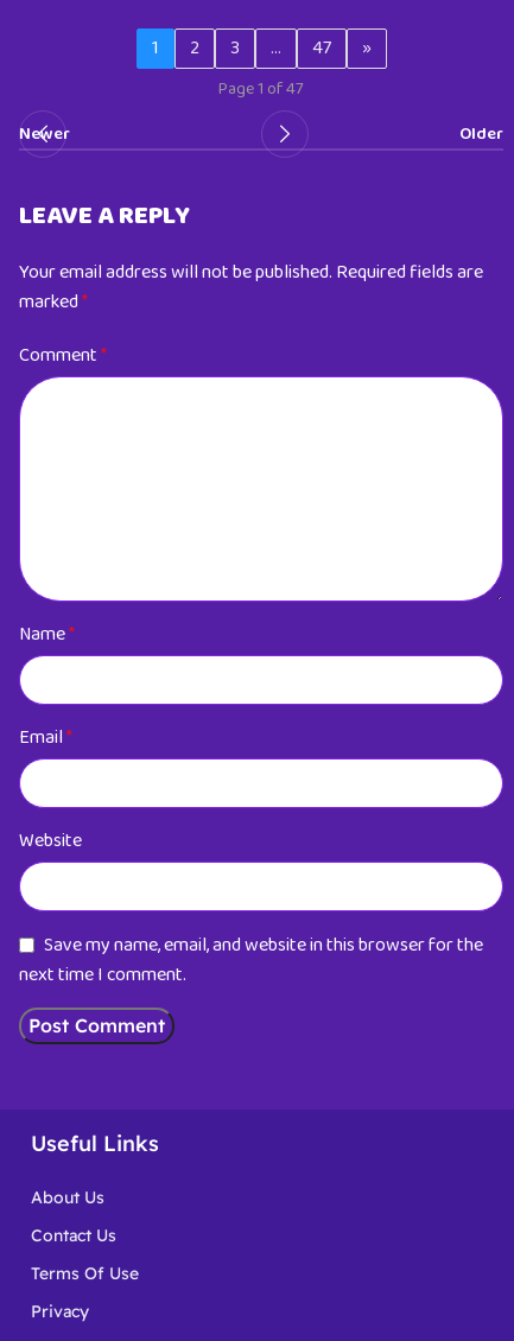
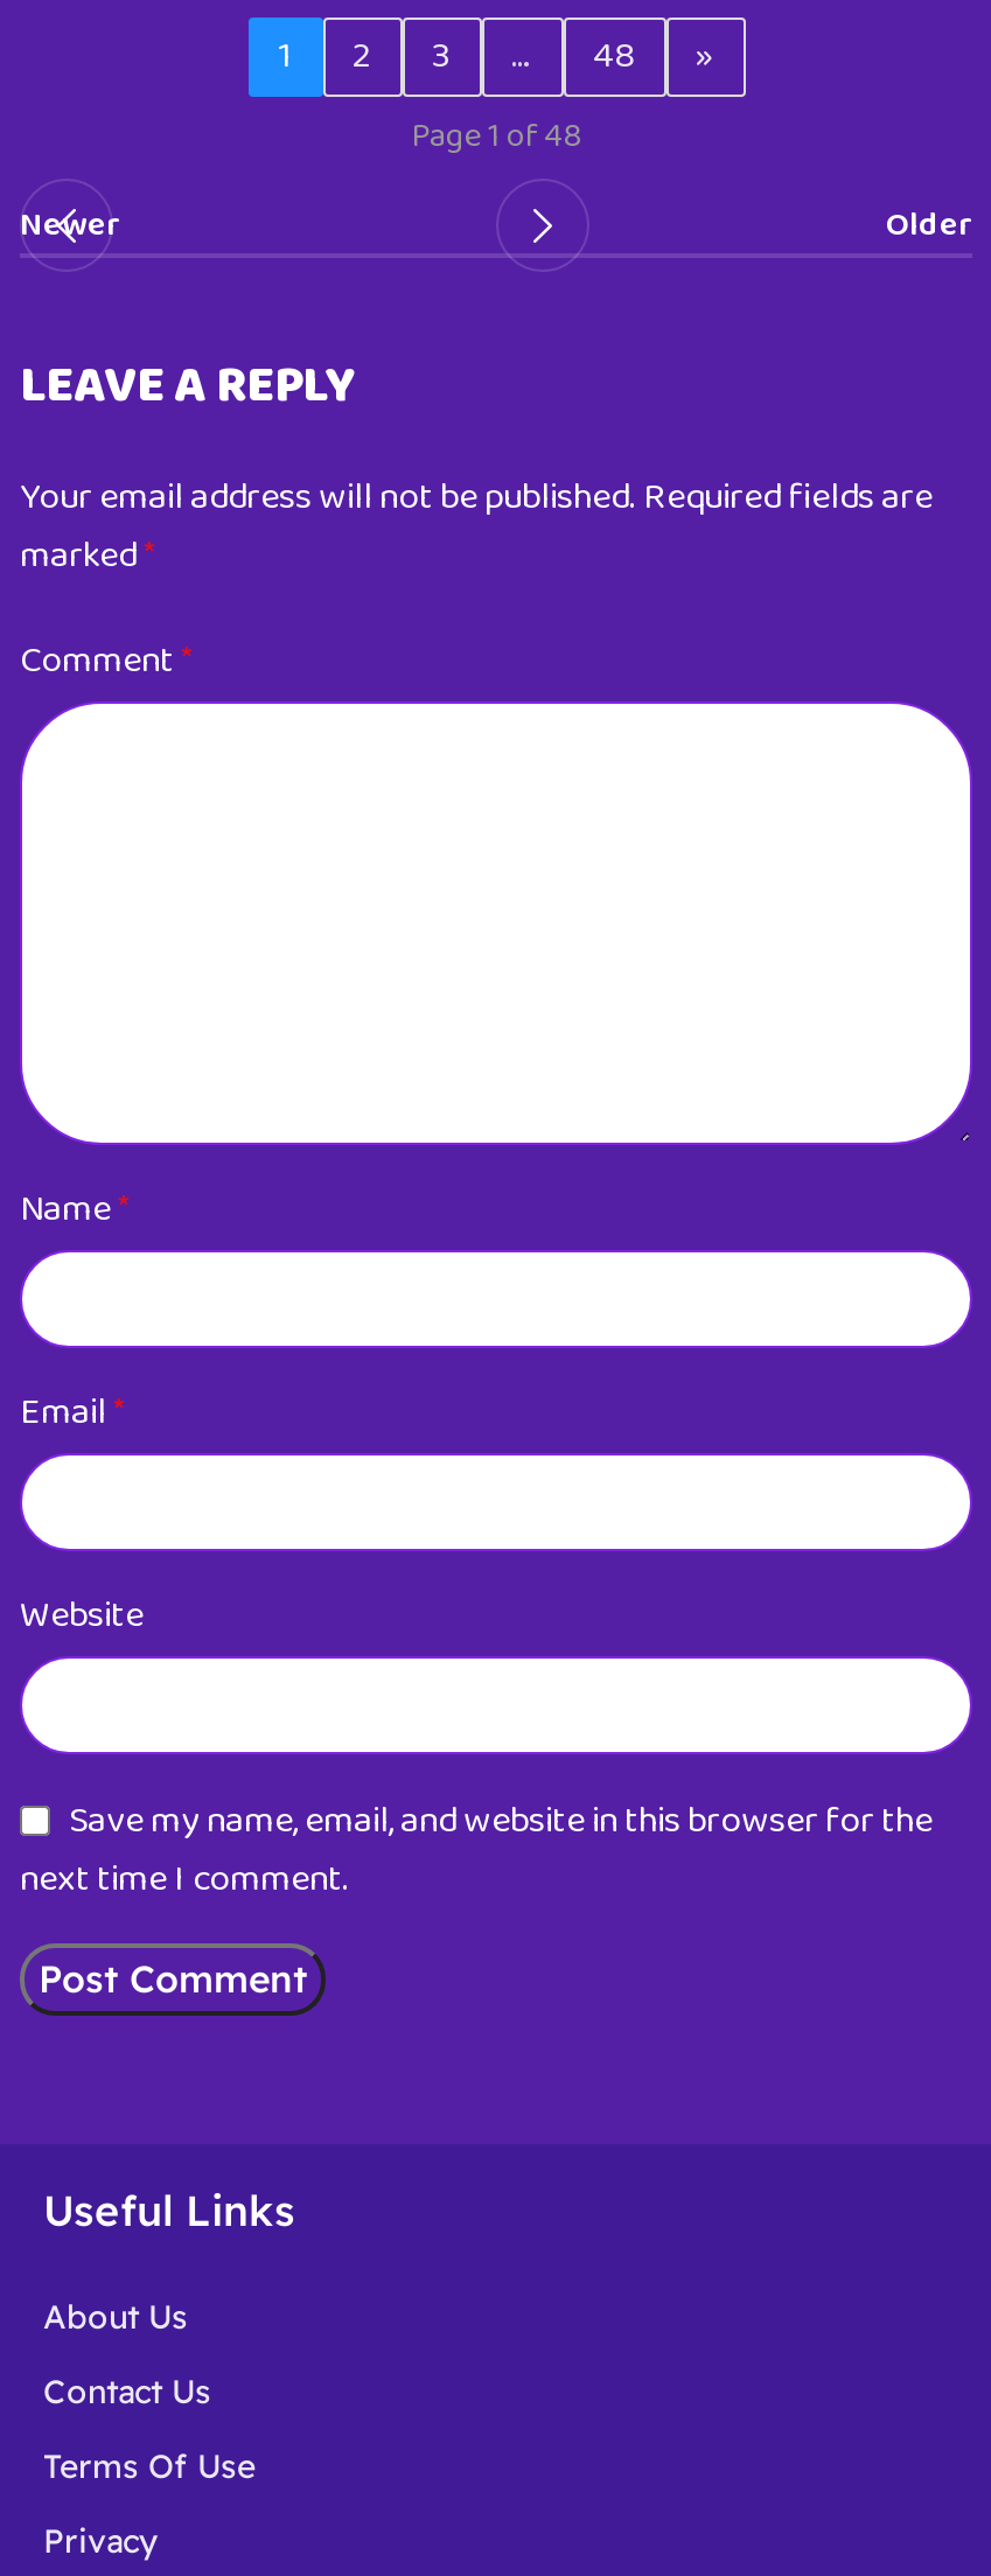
- 47
+ 48

- Page 1 of 47
+ Page 1 of 48
